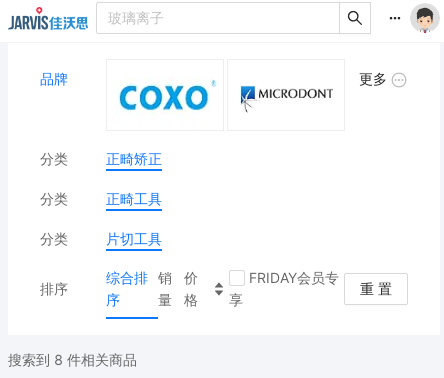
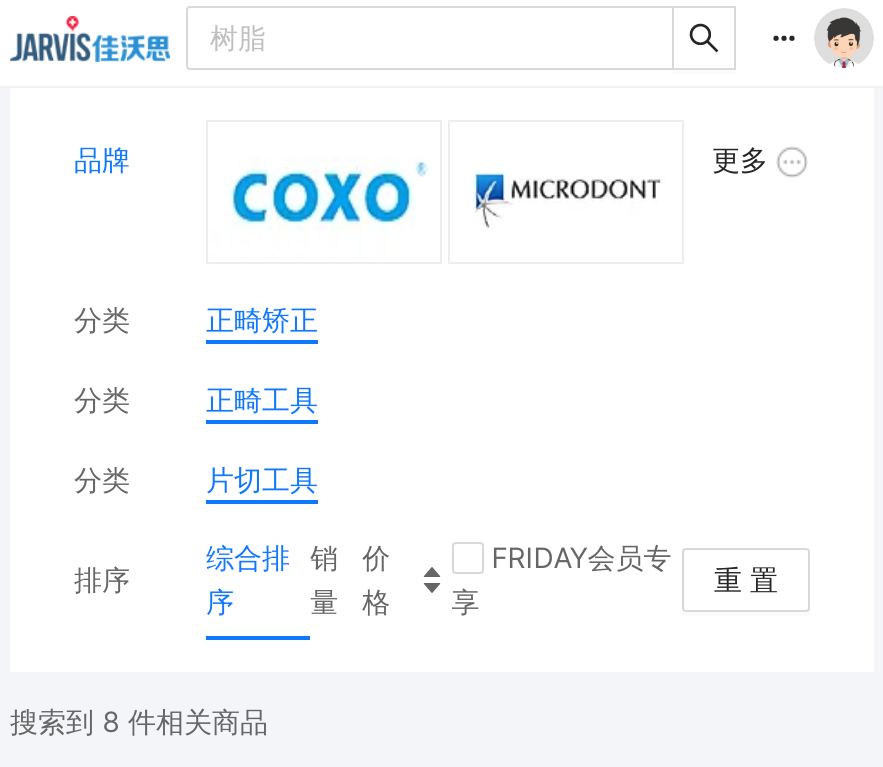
- 玻璃离子
+ 树脂
